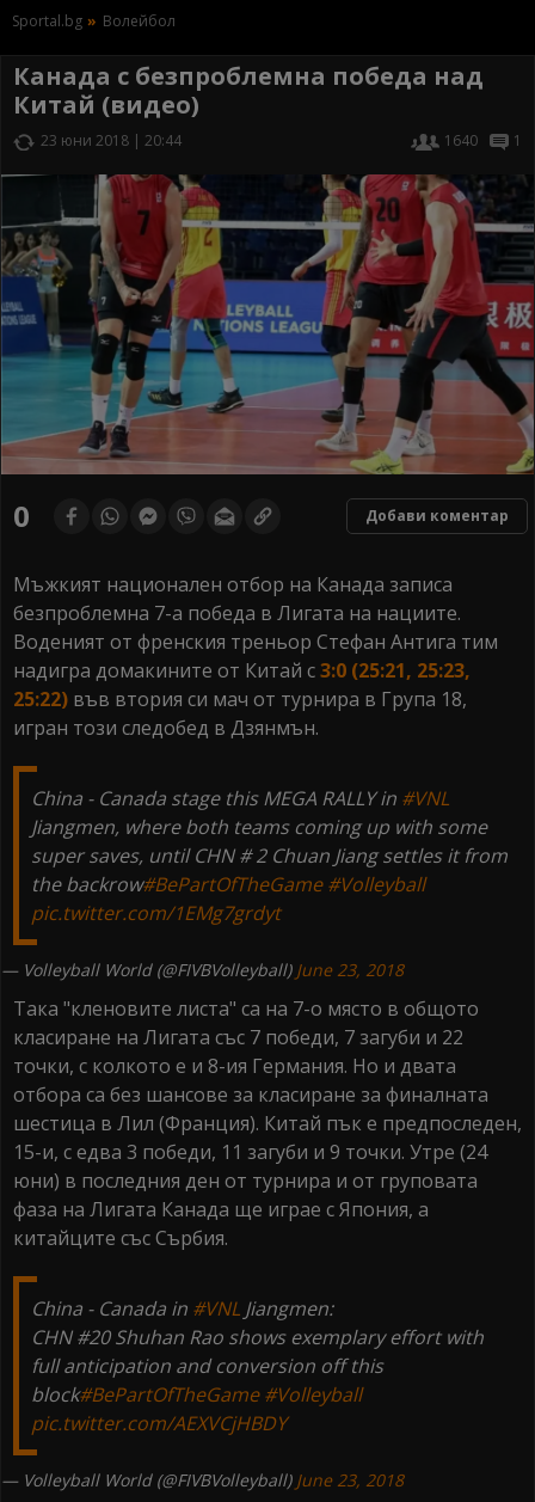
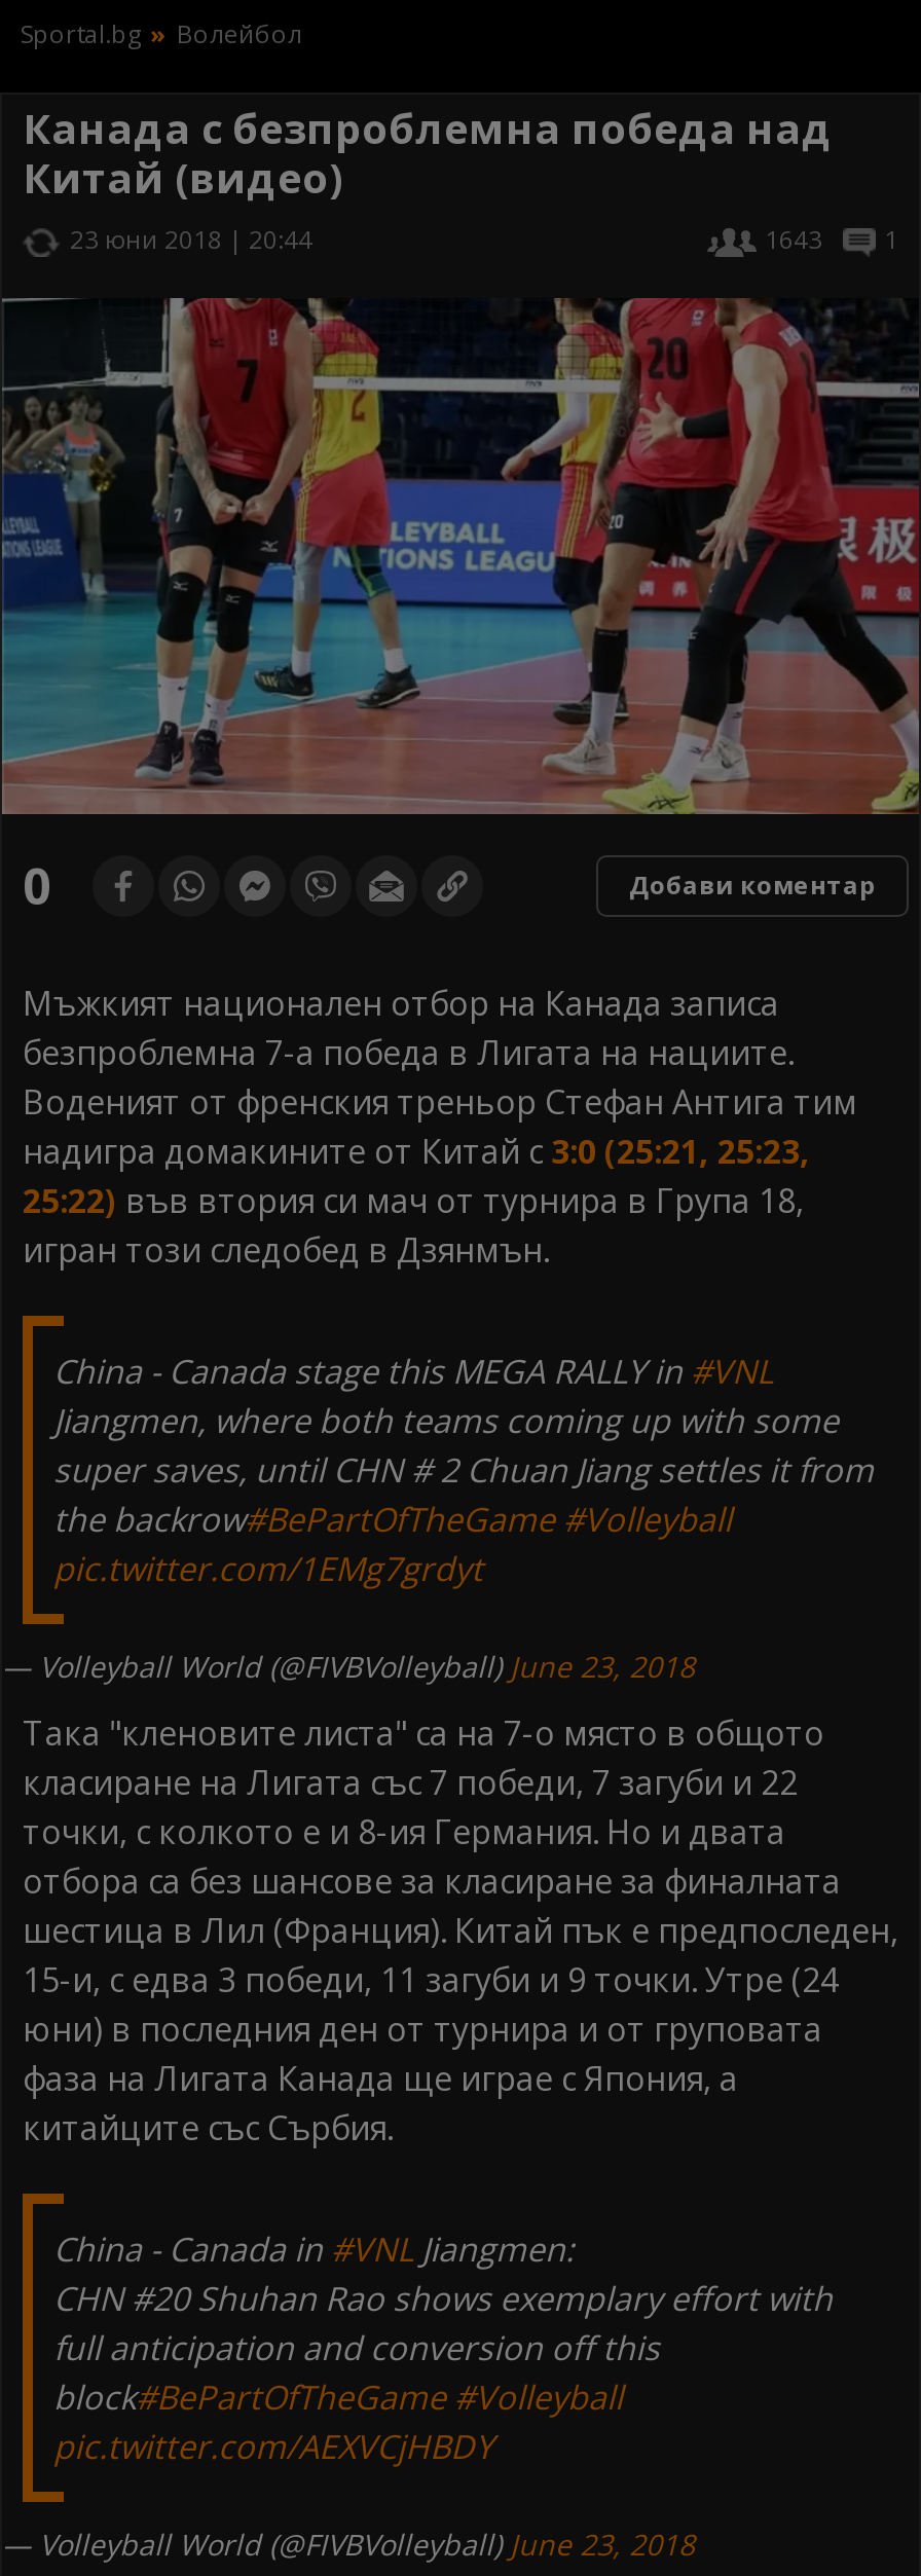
- 1640 1
+ 1643 1
